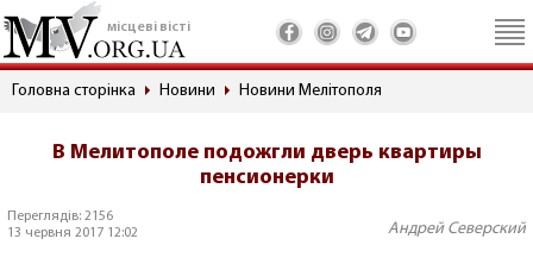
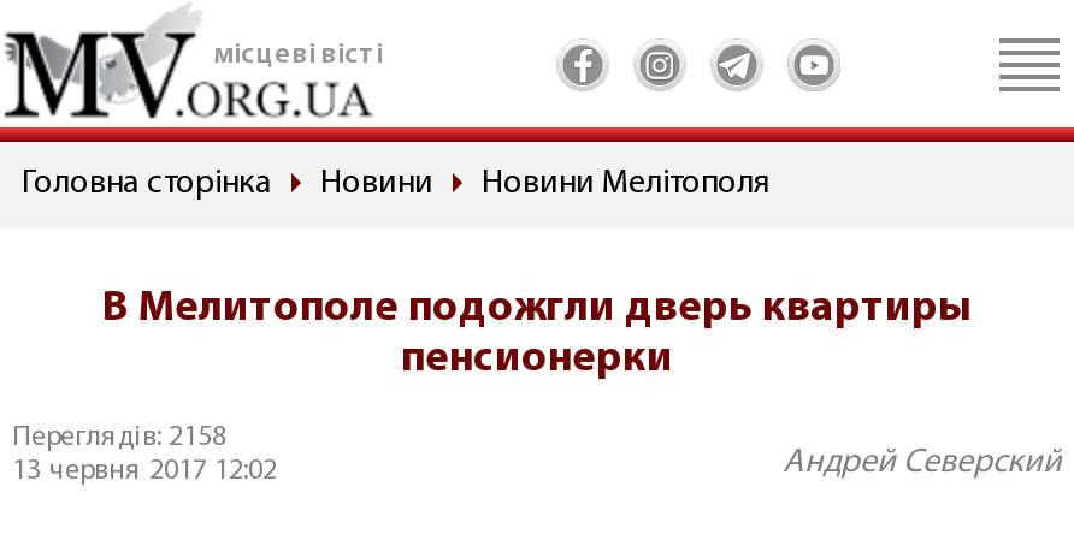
- Переглядів: 2156
+ Переглядів: 2158
